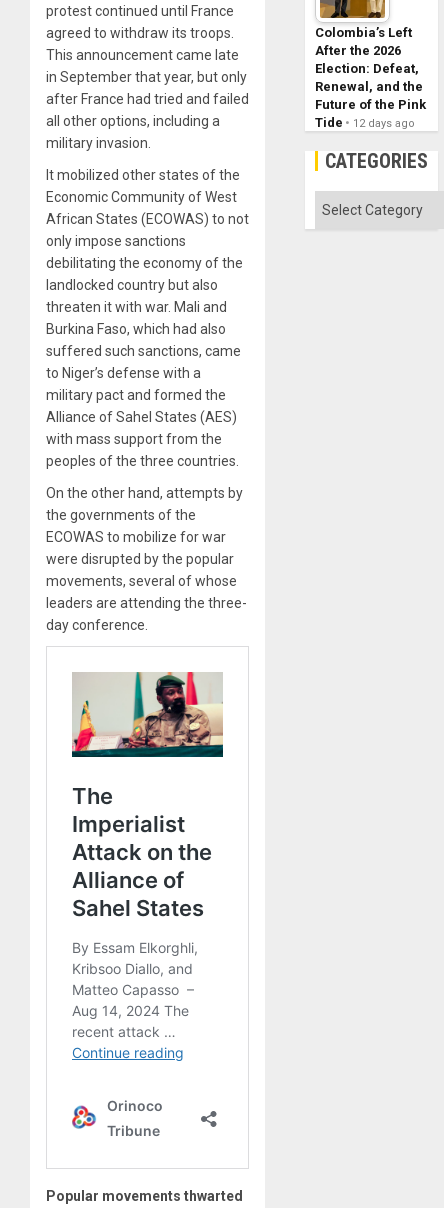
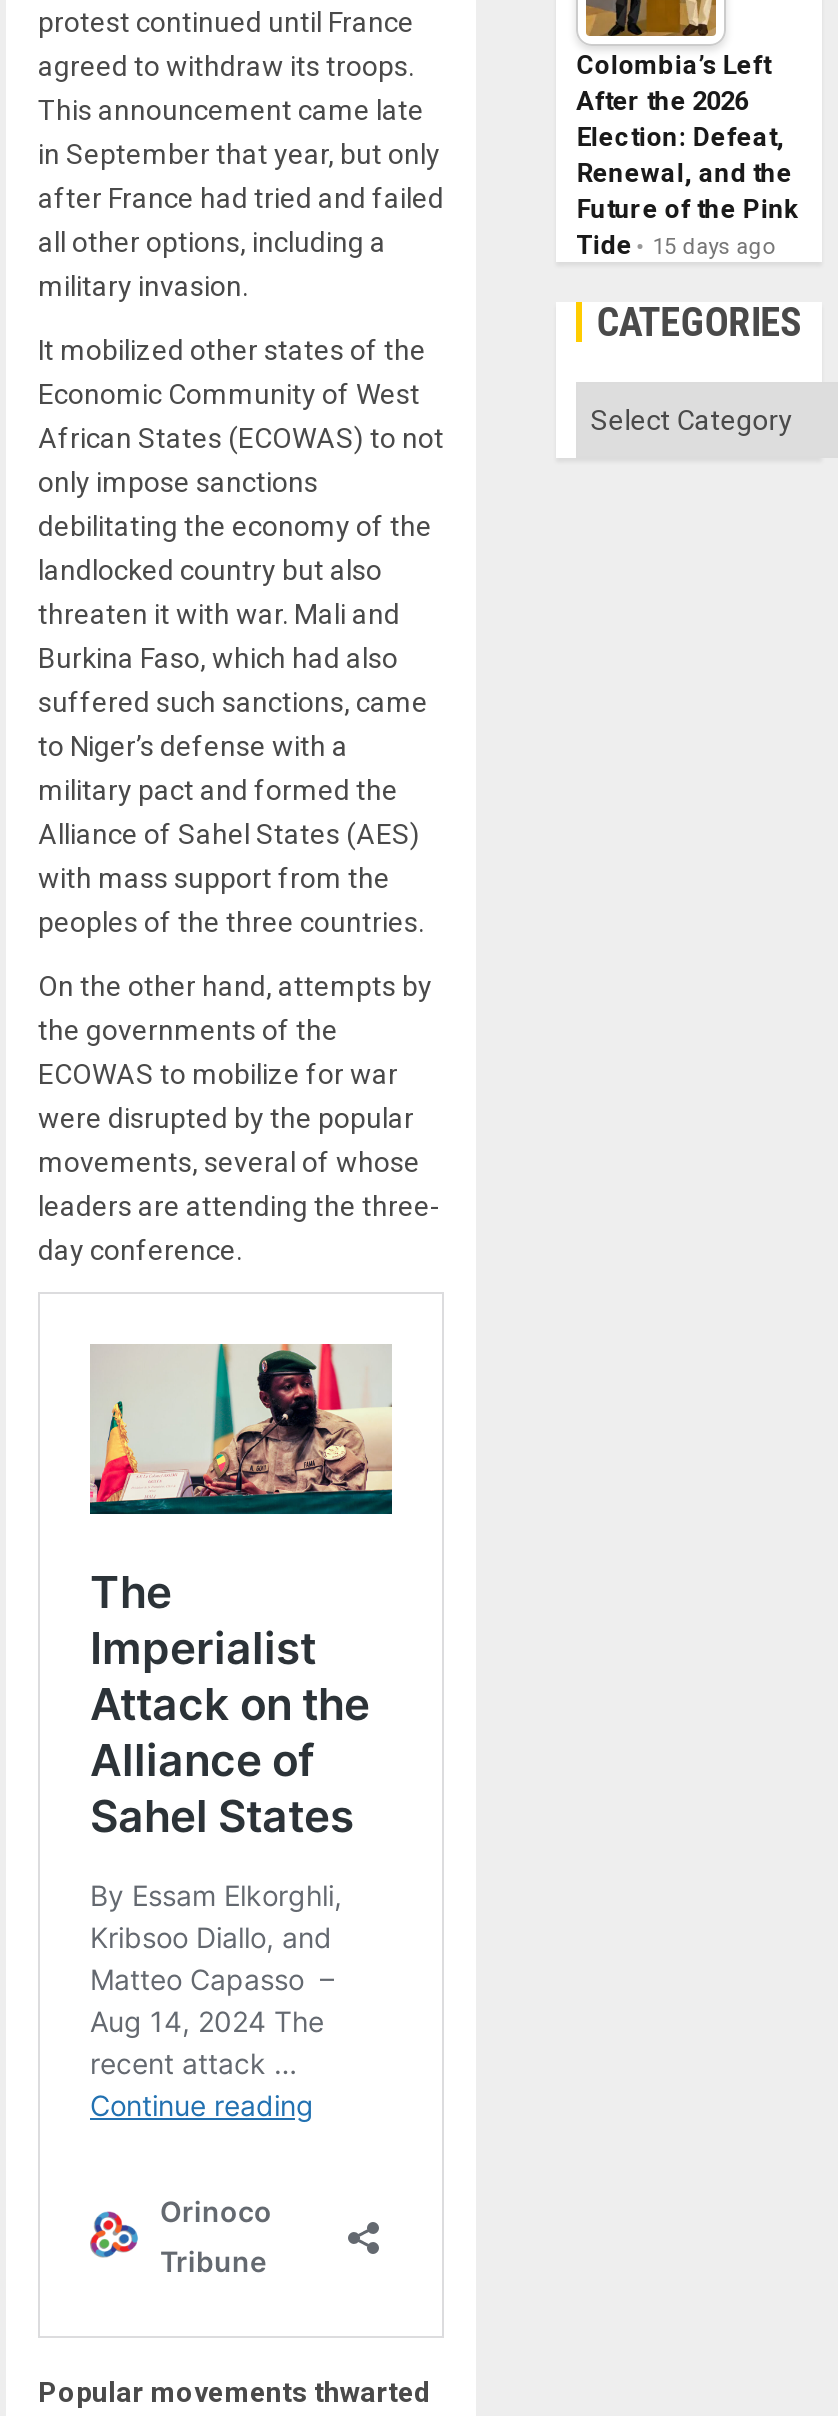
- Tide 12 days ago
+ Tide 15 days ago
